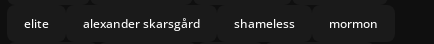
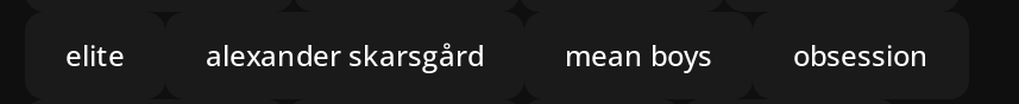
- shameless
- mormon
+ mean boys
+ obsession
